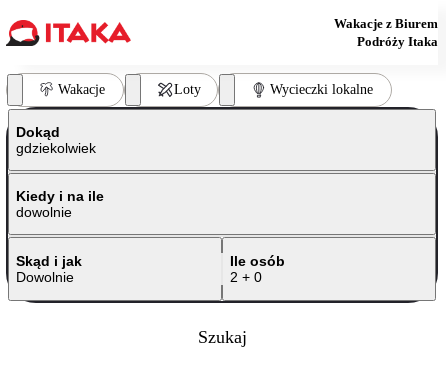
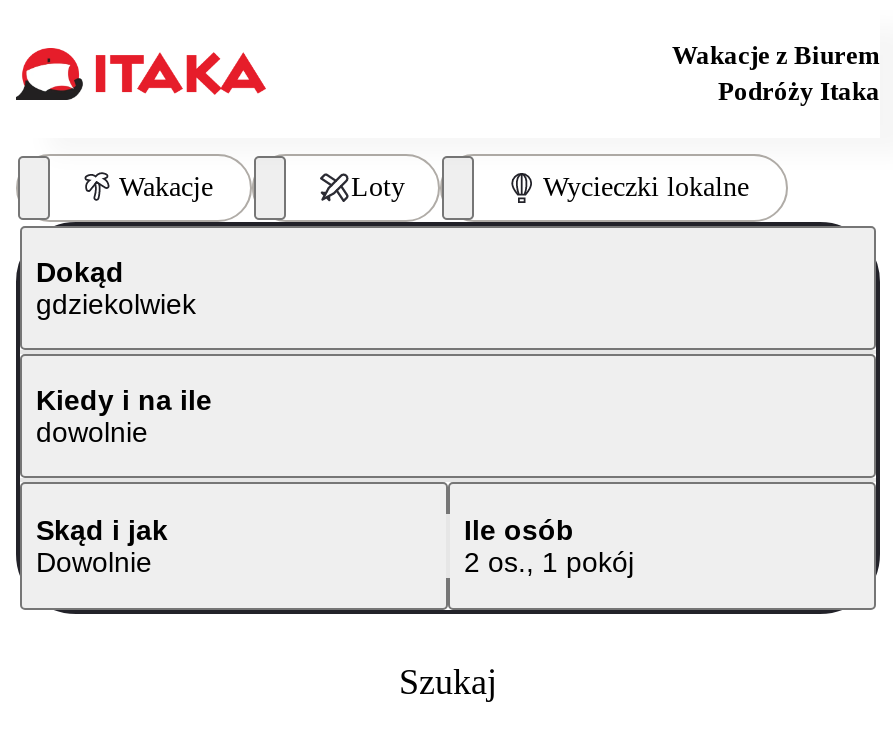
- 2 + 0
+ 2 os., 1 pokój
